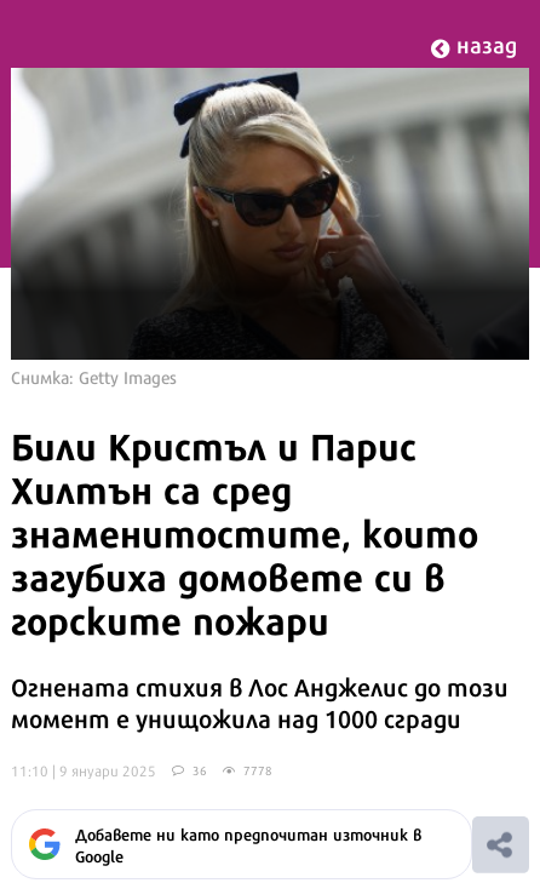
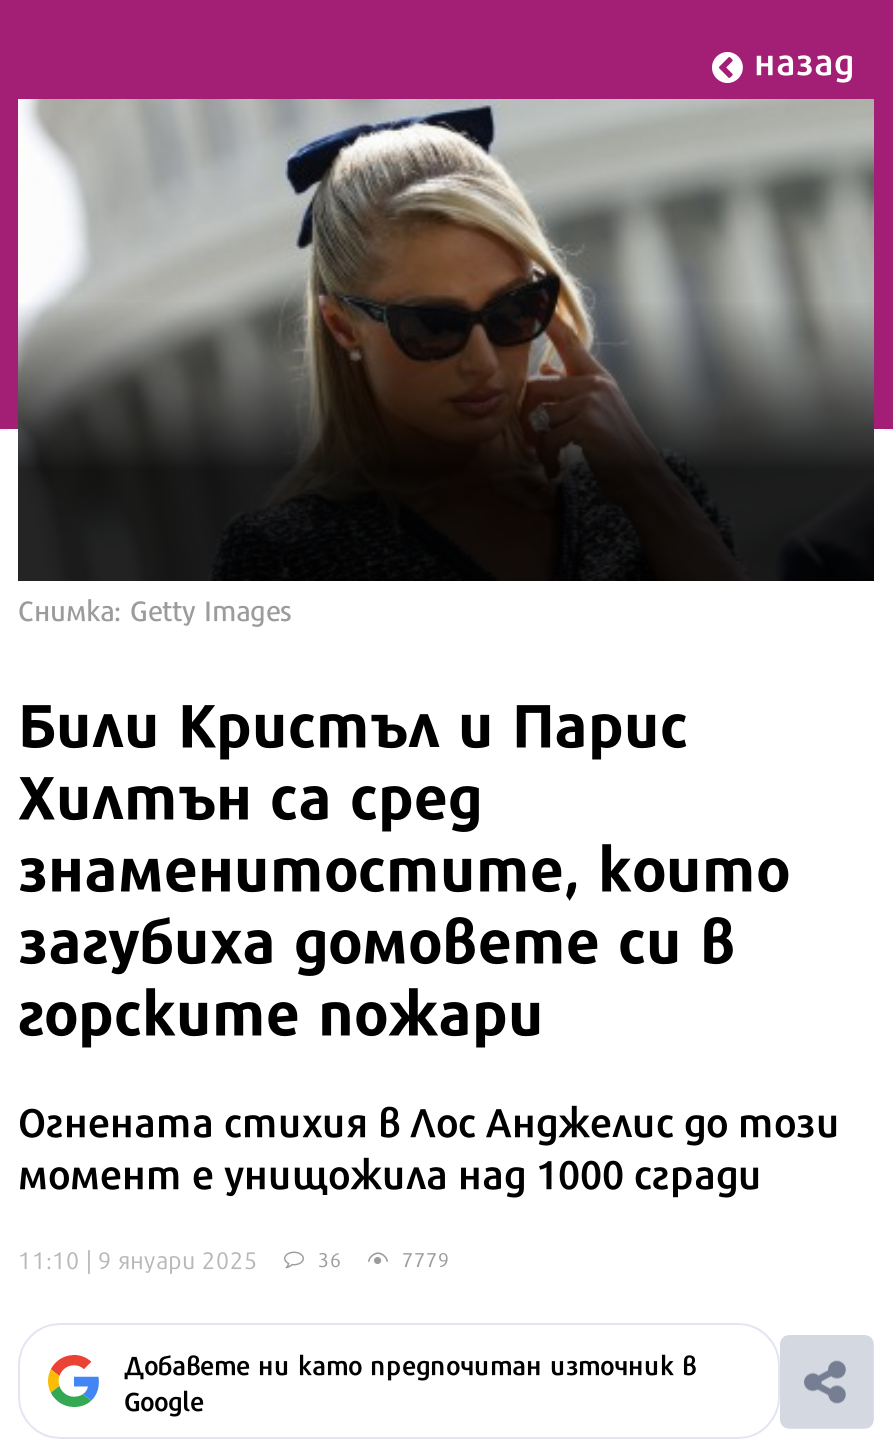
- 7778
+ 7779
